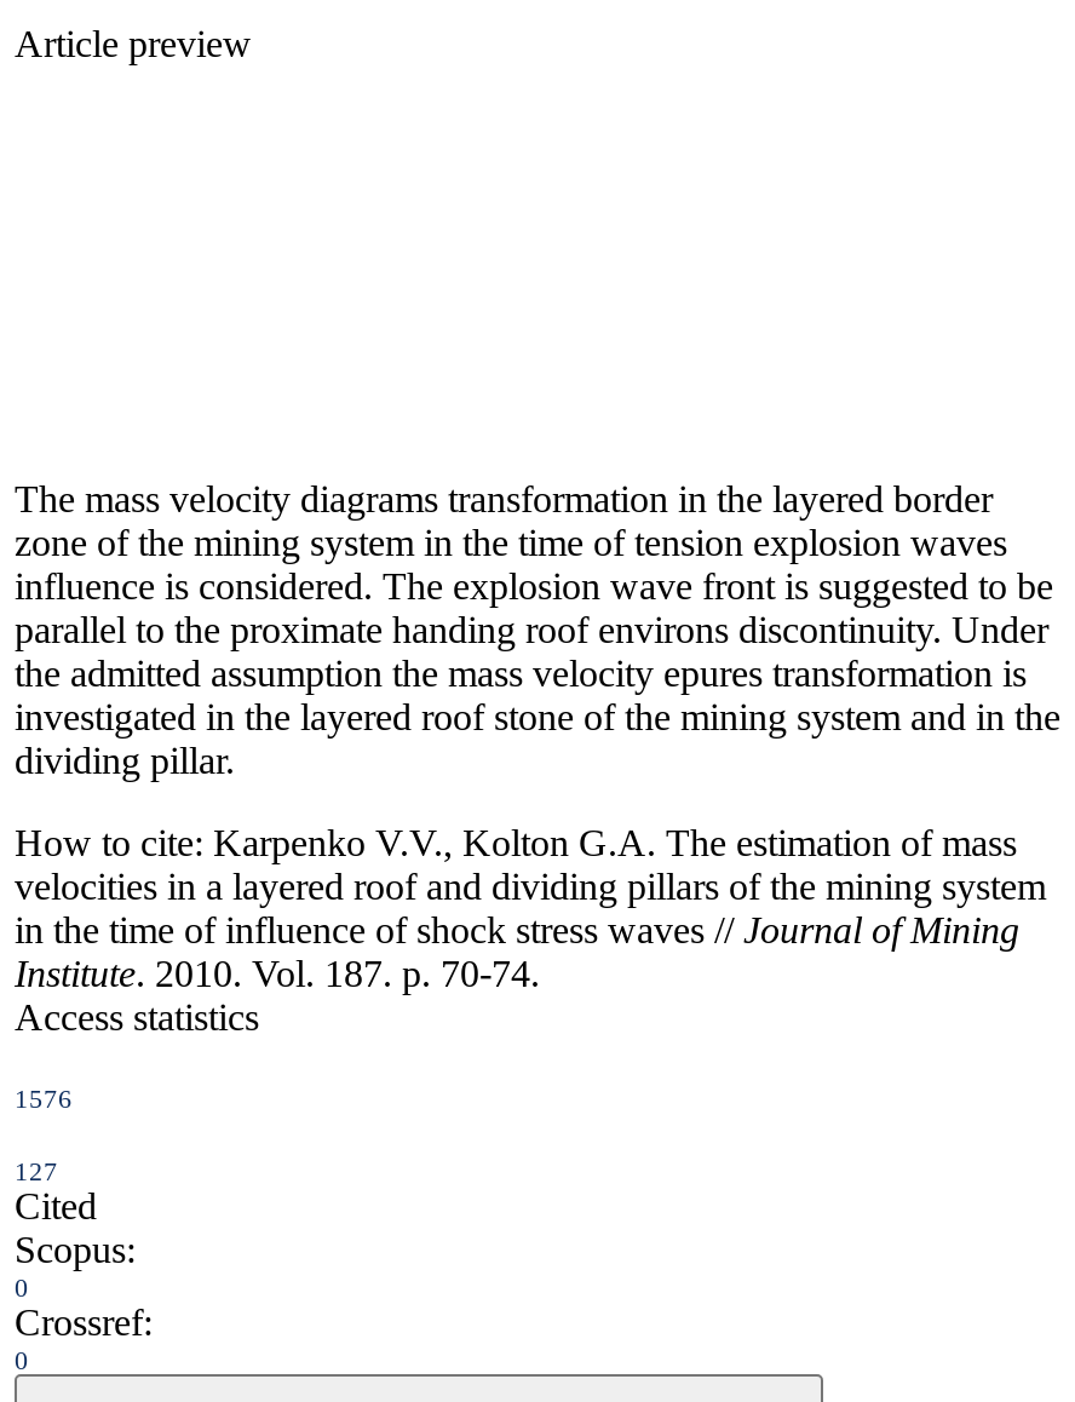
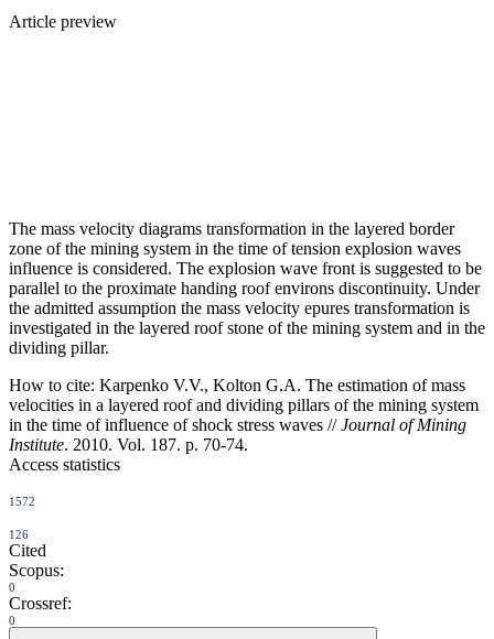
- 1576
+ 1572

- 127
+ 126
